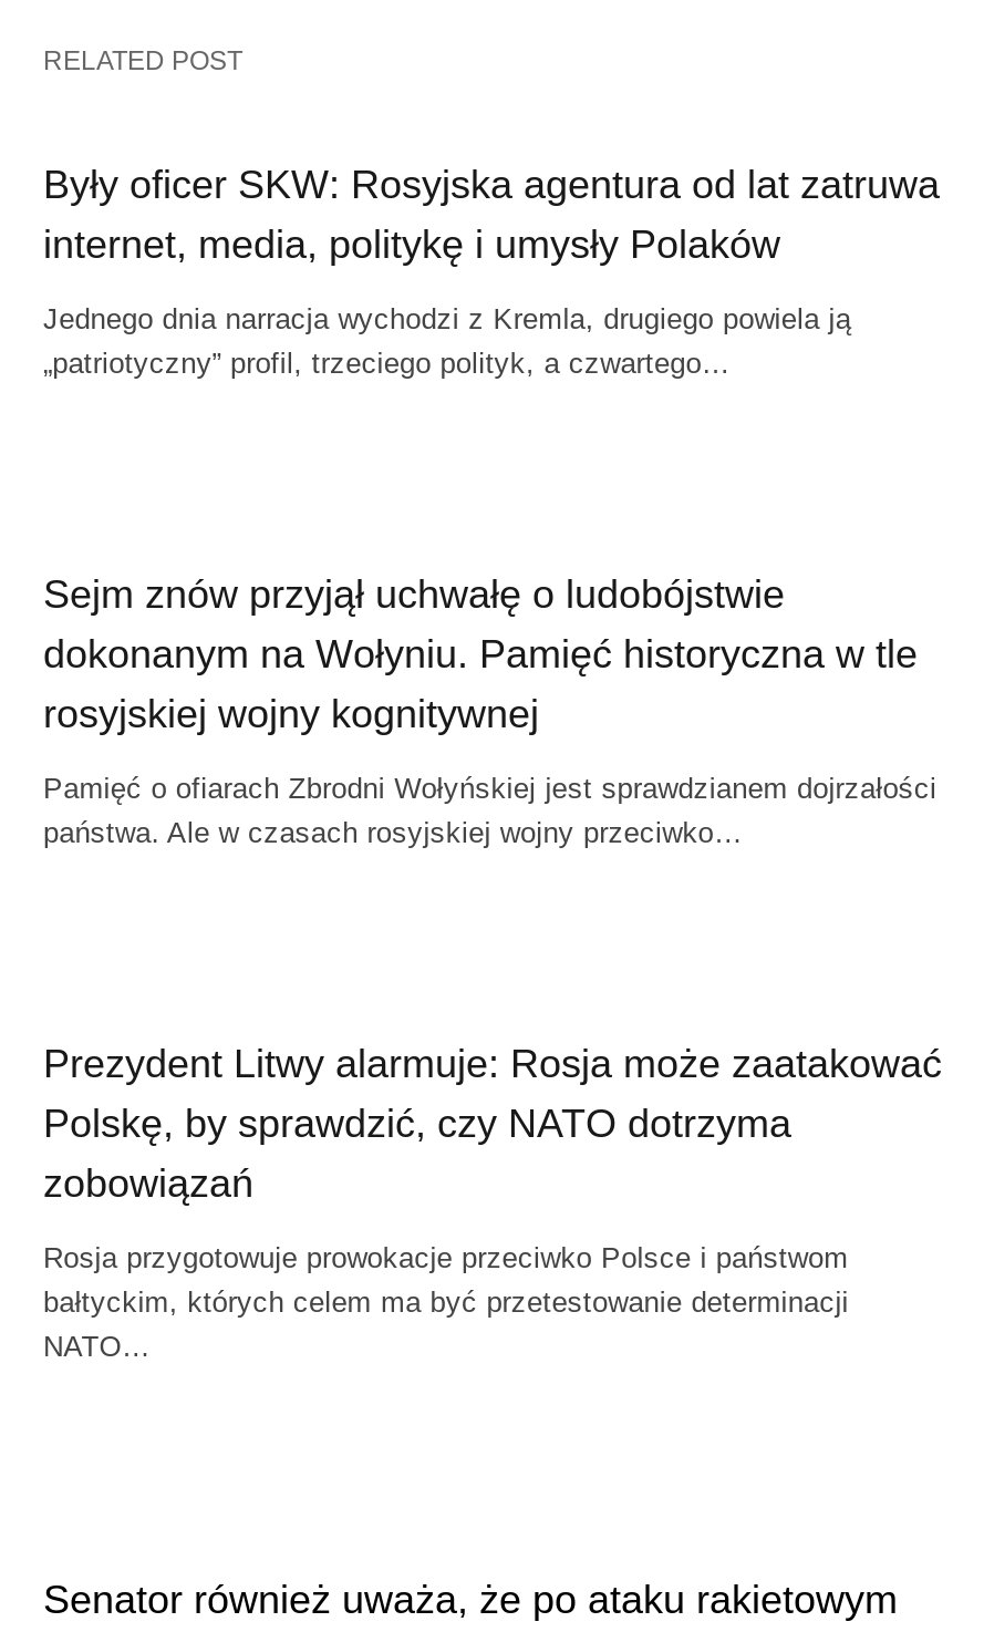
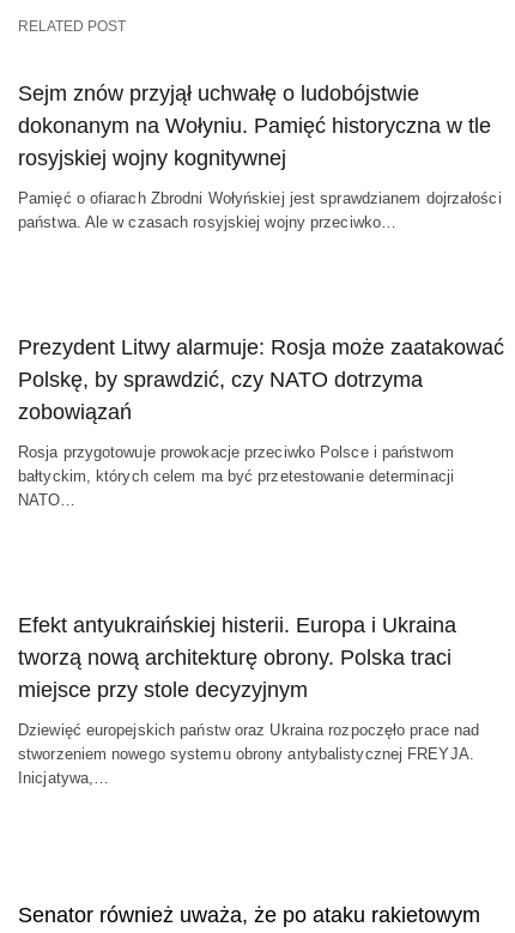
- Były oficer SKW: Rosyjska agentura od lat zatruwa
- internet, media, politykę i umysły Polaków
- Jednego dnia narracja wychodzi z Kremla, drugiego powiela ją
- „patriotyczny” profil, trzeciego polityk, a czwartego…

moved up: Sejm znów przyjął uchwałę o ludobójstwie | dokonanym na Wołyniu. Pamięć historyczna w tle | rosyjskiej wojny kognitywnej | ... | bałtyckim, których celem ma być przetestowanie determinacji | NATO…

+ Efekt antyukraińskiej histerii. Europa i Ukraina
+ tworzą nową architekturę obrony. Polska traci
+ miejsce przy stole decyzyjnym
+ Dziewięć europejskich państw oraz Ukraina rozpoczęło prace nad
+ stworzeniem nowego systemu obrony antybalistycznej FREYJA.
+ Inicjatywa,…
